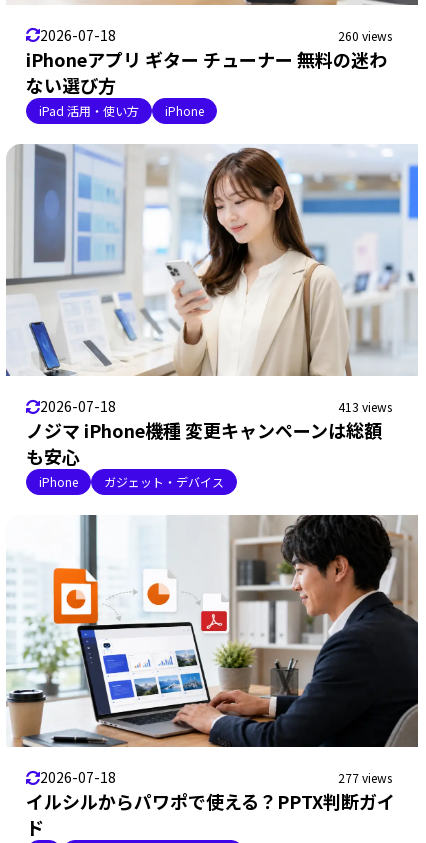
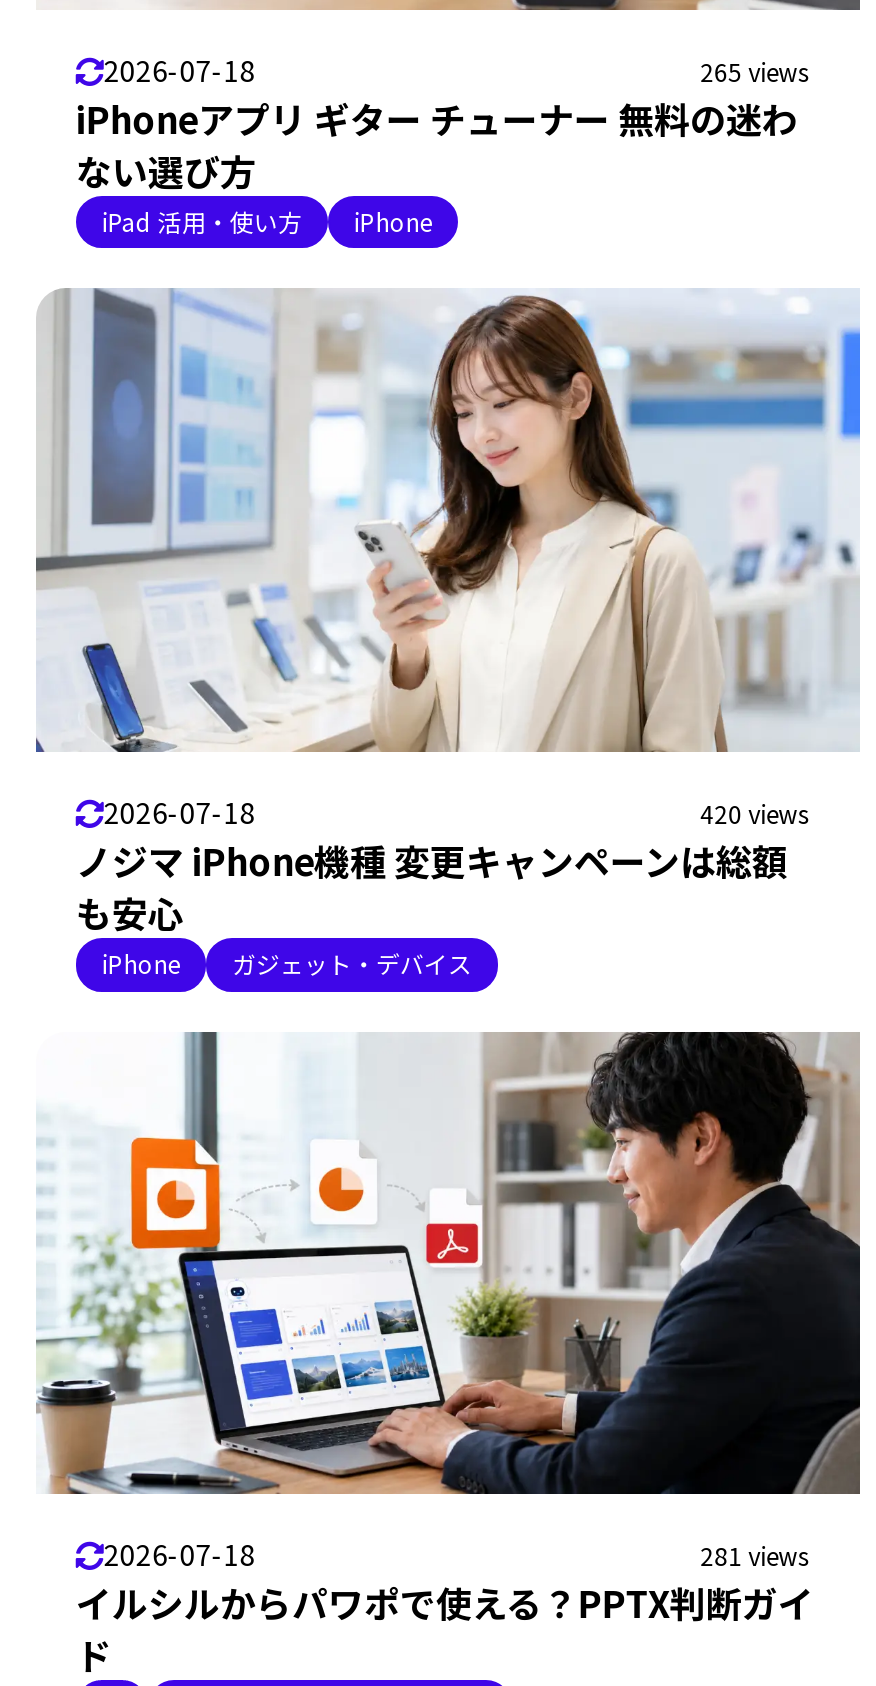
- 260 views
+ 265 views

- 413 views
+ 420 views

- 277 views
+ 281 views
